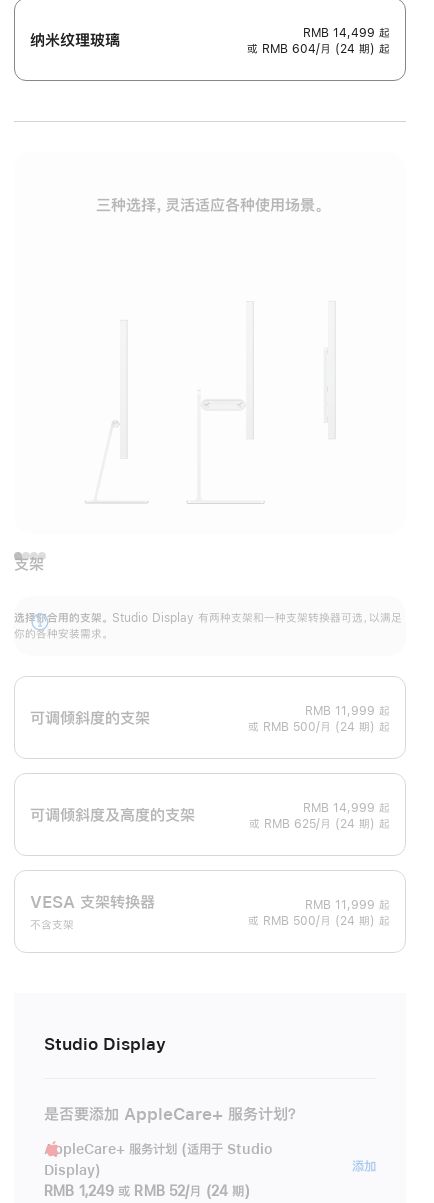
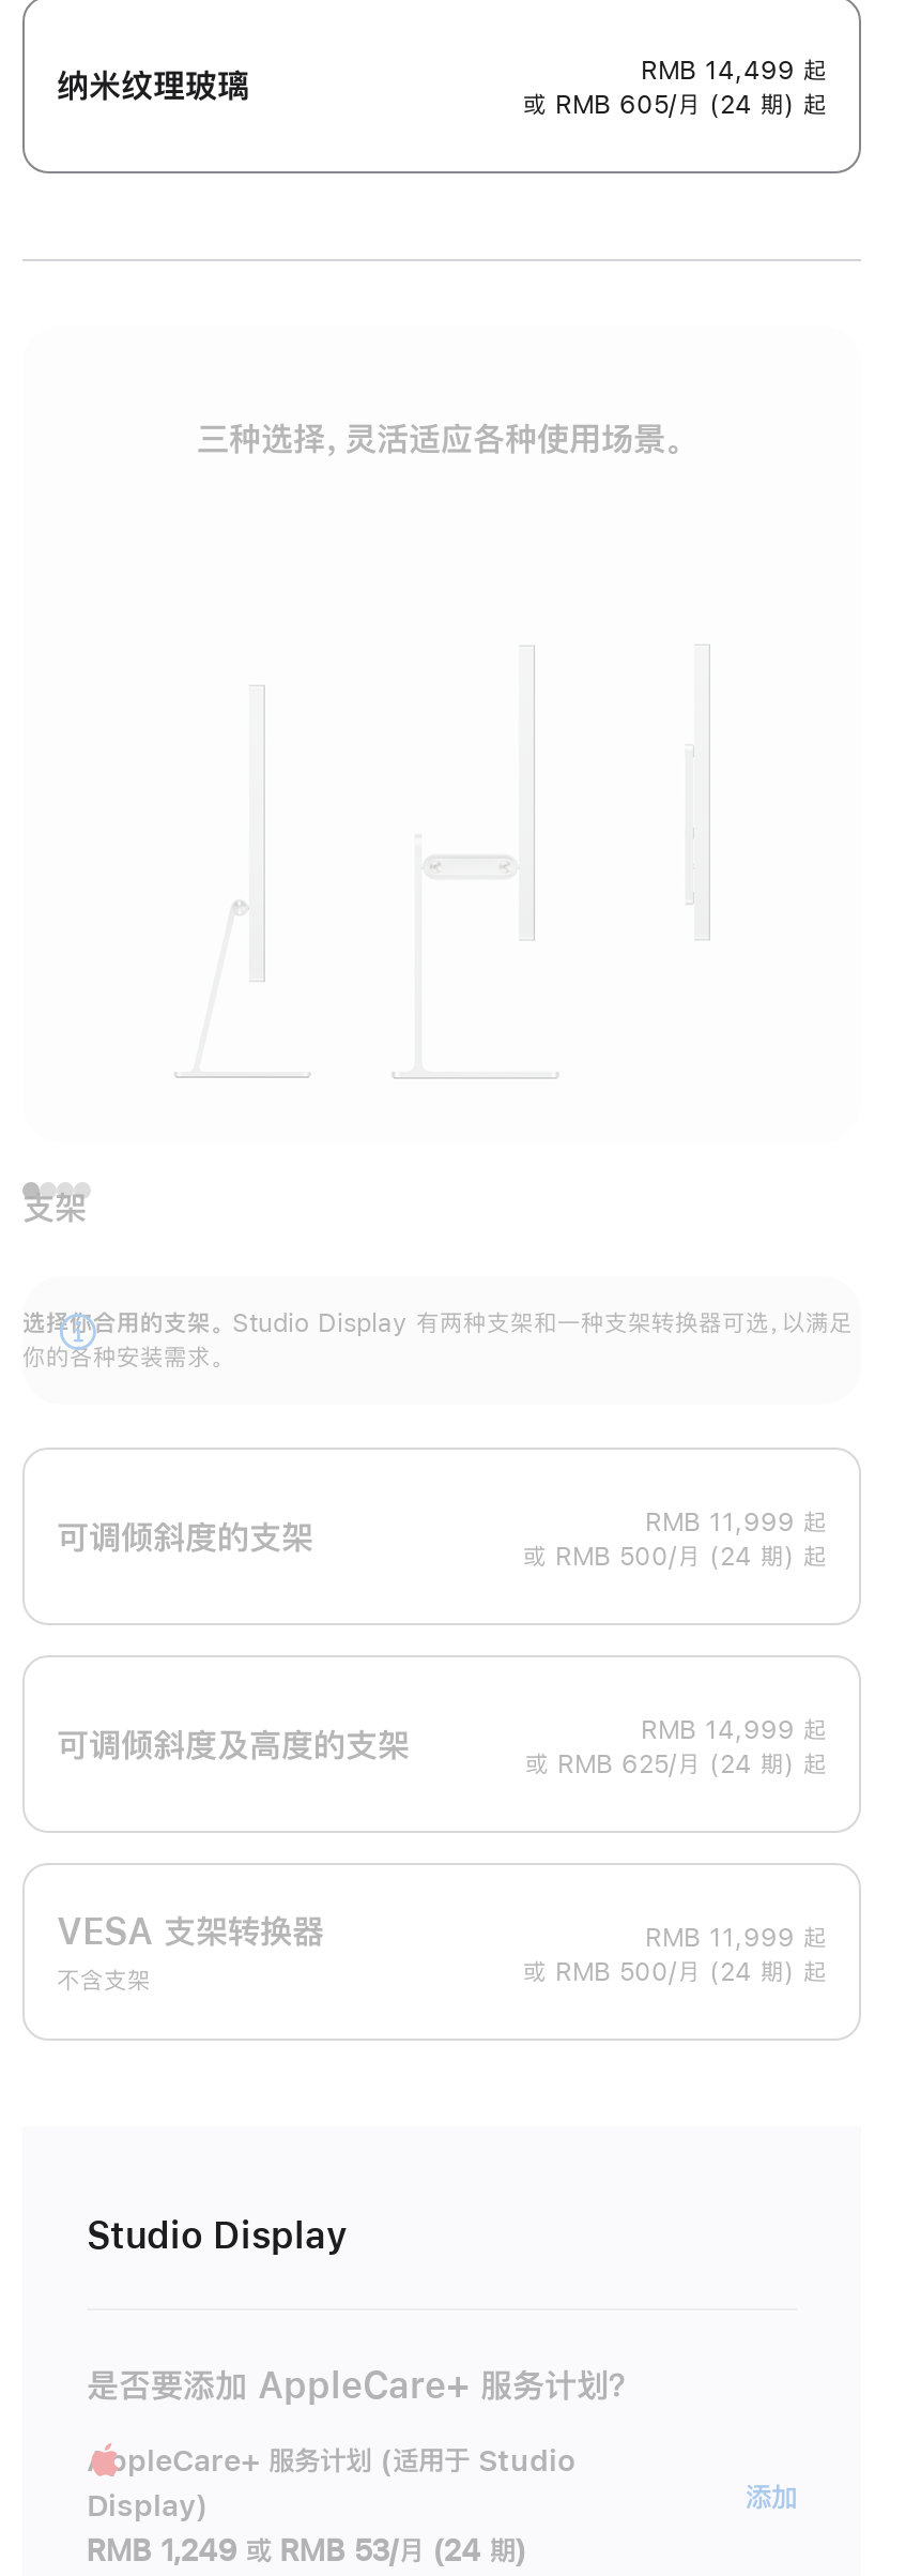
- 或 RMB 604/月 (24 期) 起
+ 或 RMB 605/月 (24 期) 起

- RMB 1,249 或 RMB 52/月 (24 期)
+ RMB 1,249 或 RMB 53/月 (24 期)
